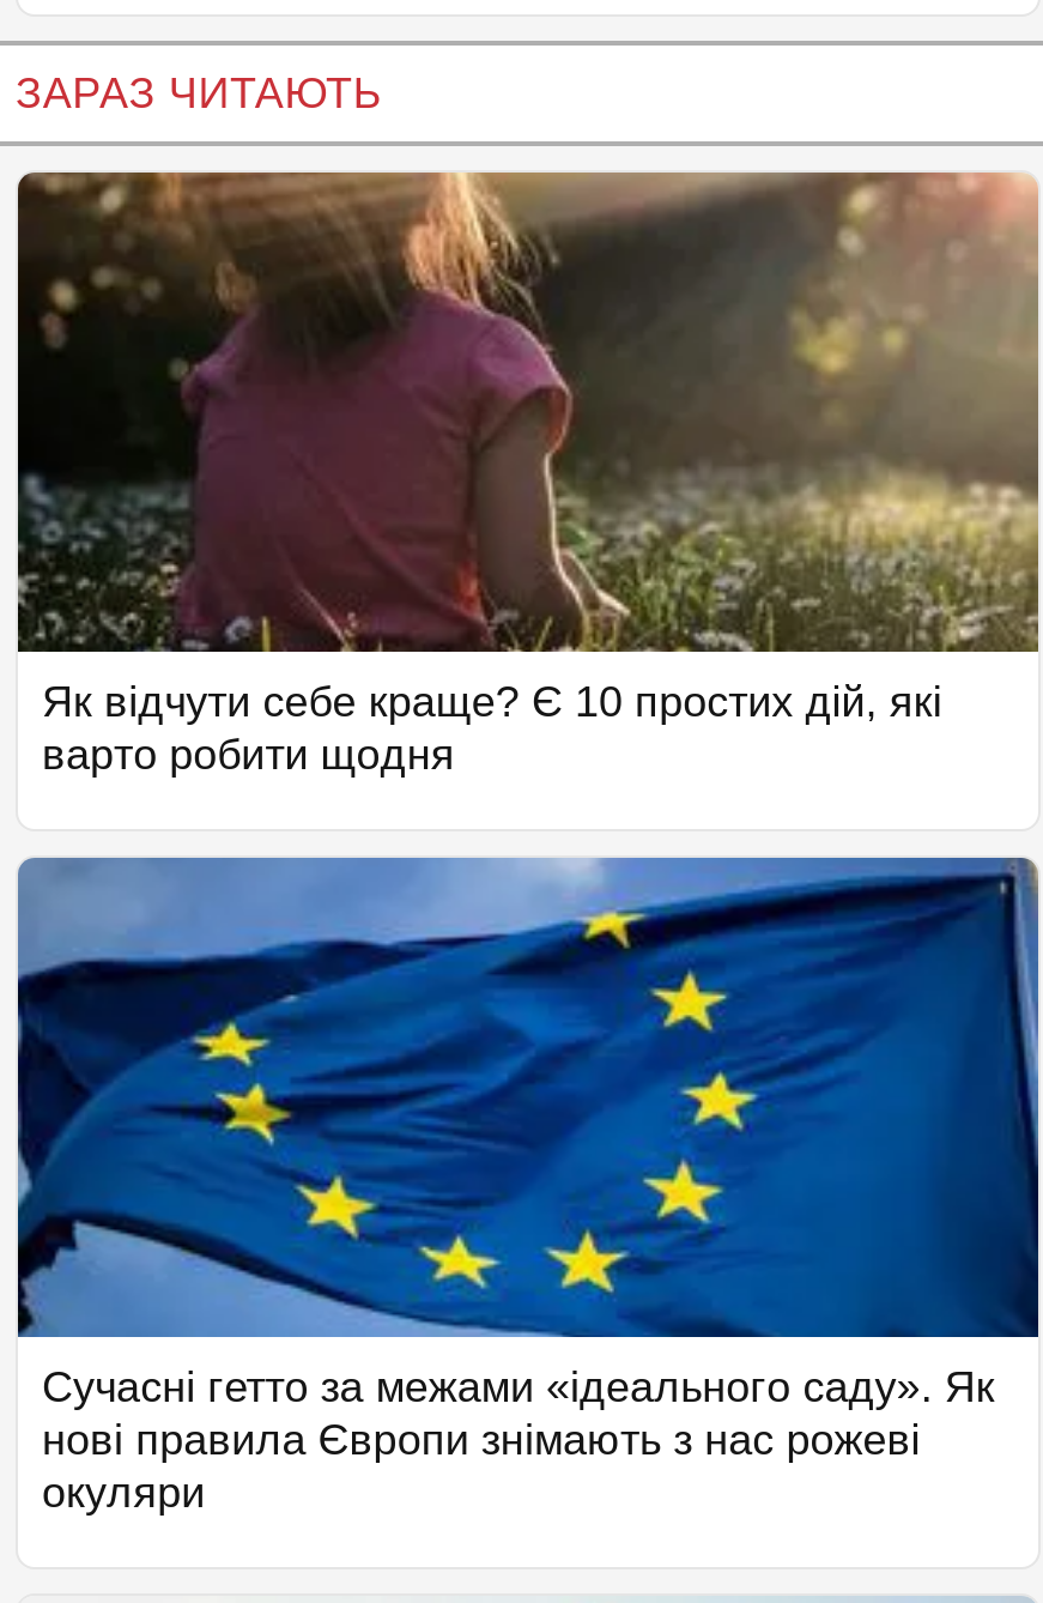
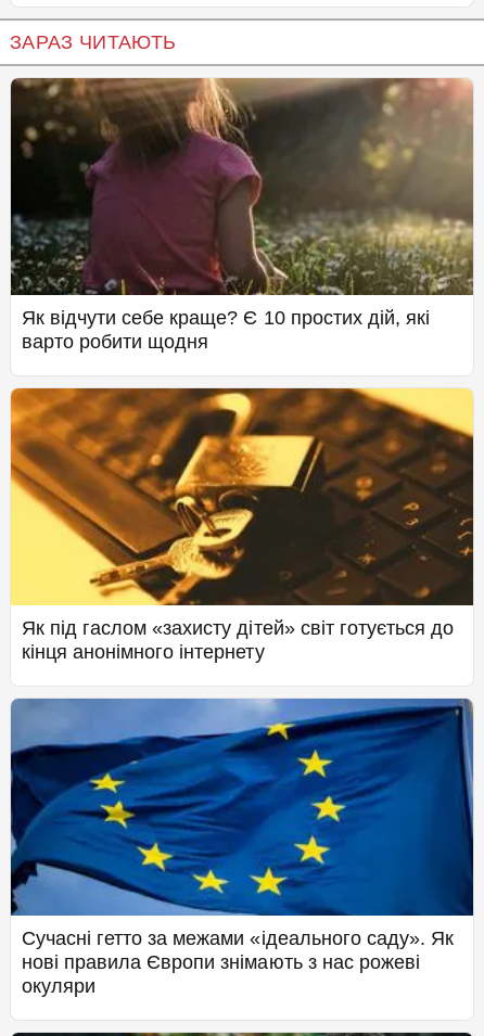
+ [image]
+ Як під гаслом «захисту дітей» світ готується до
+ кінця анонімного інтернету
